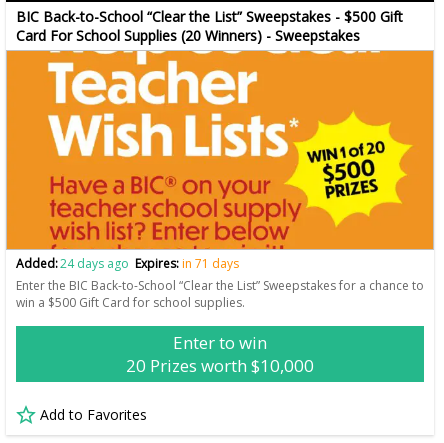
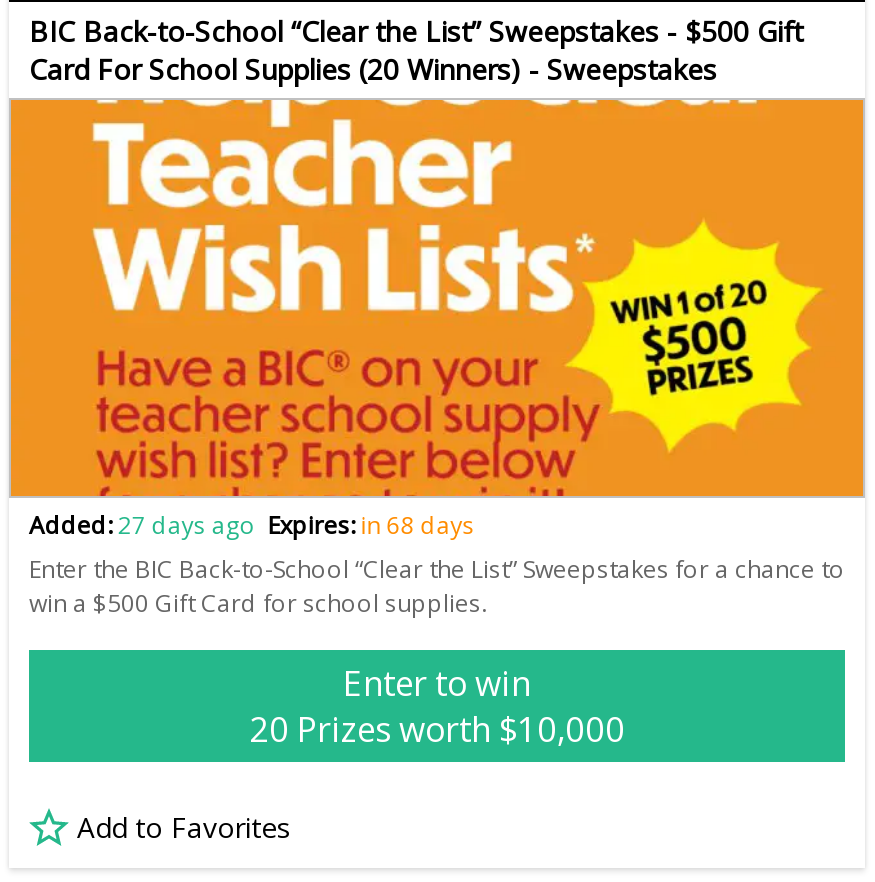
- Added: 24 days ago Expires: in 71 days
+ Added: 27 days ago Expires: in 68 days
